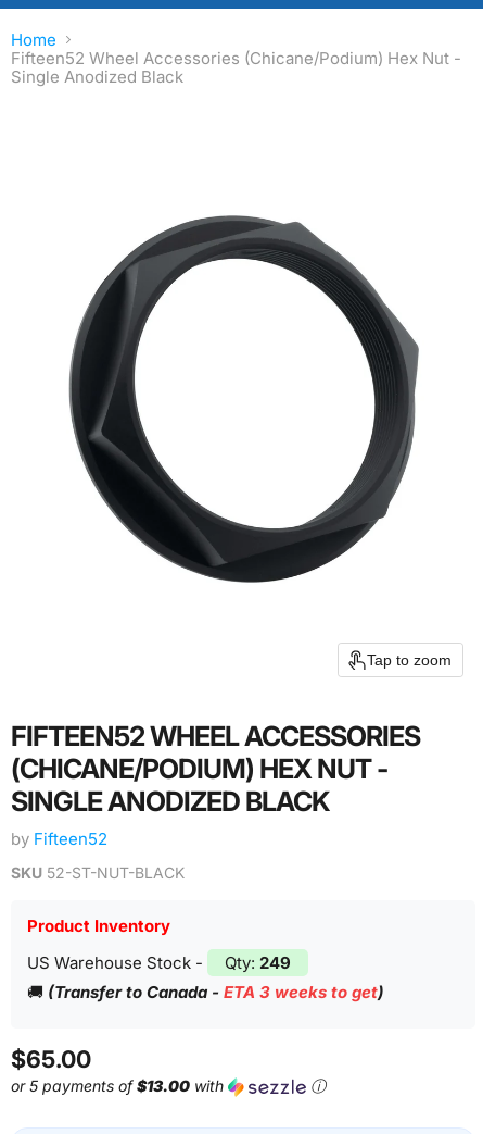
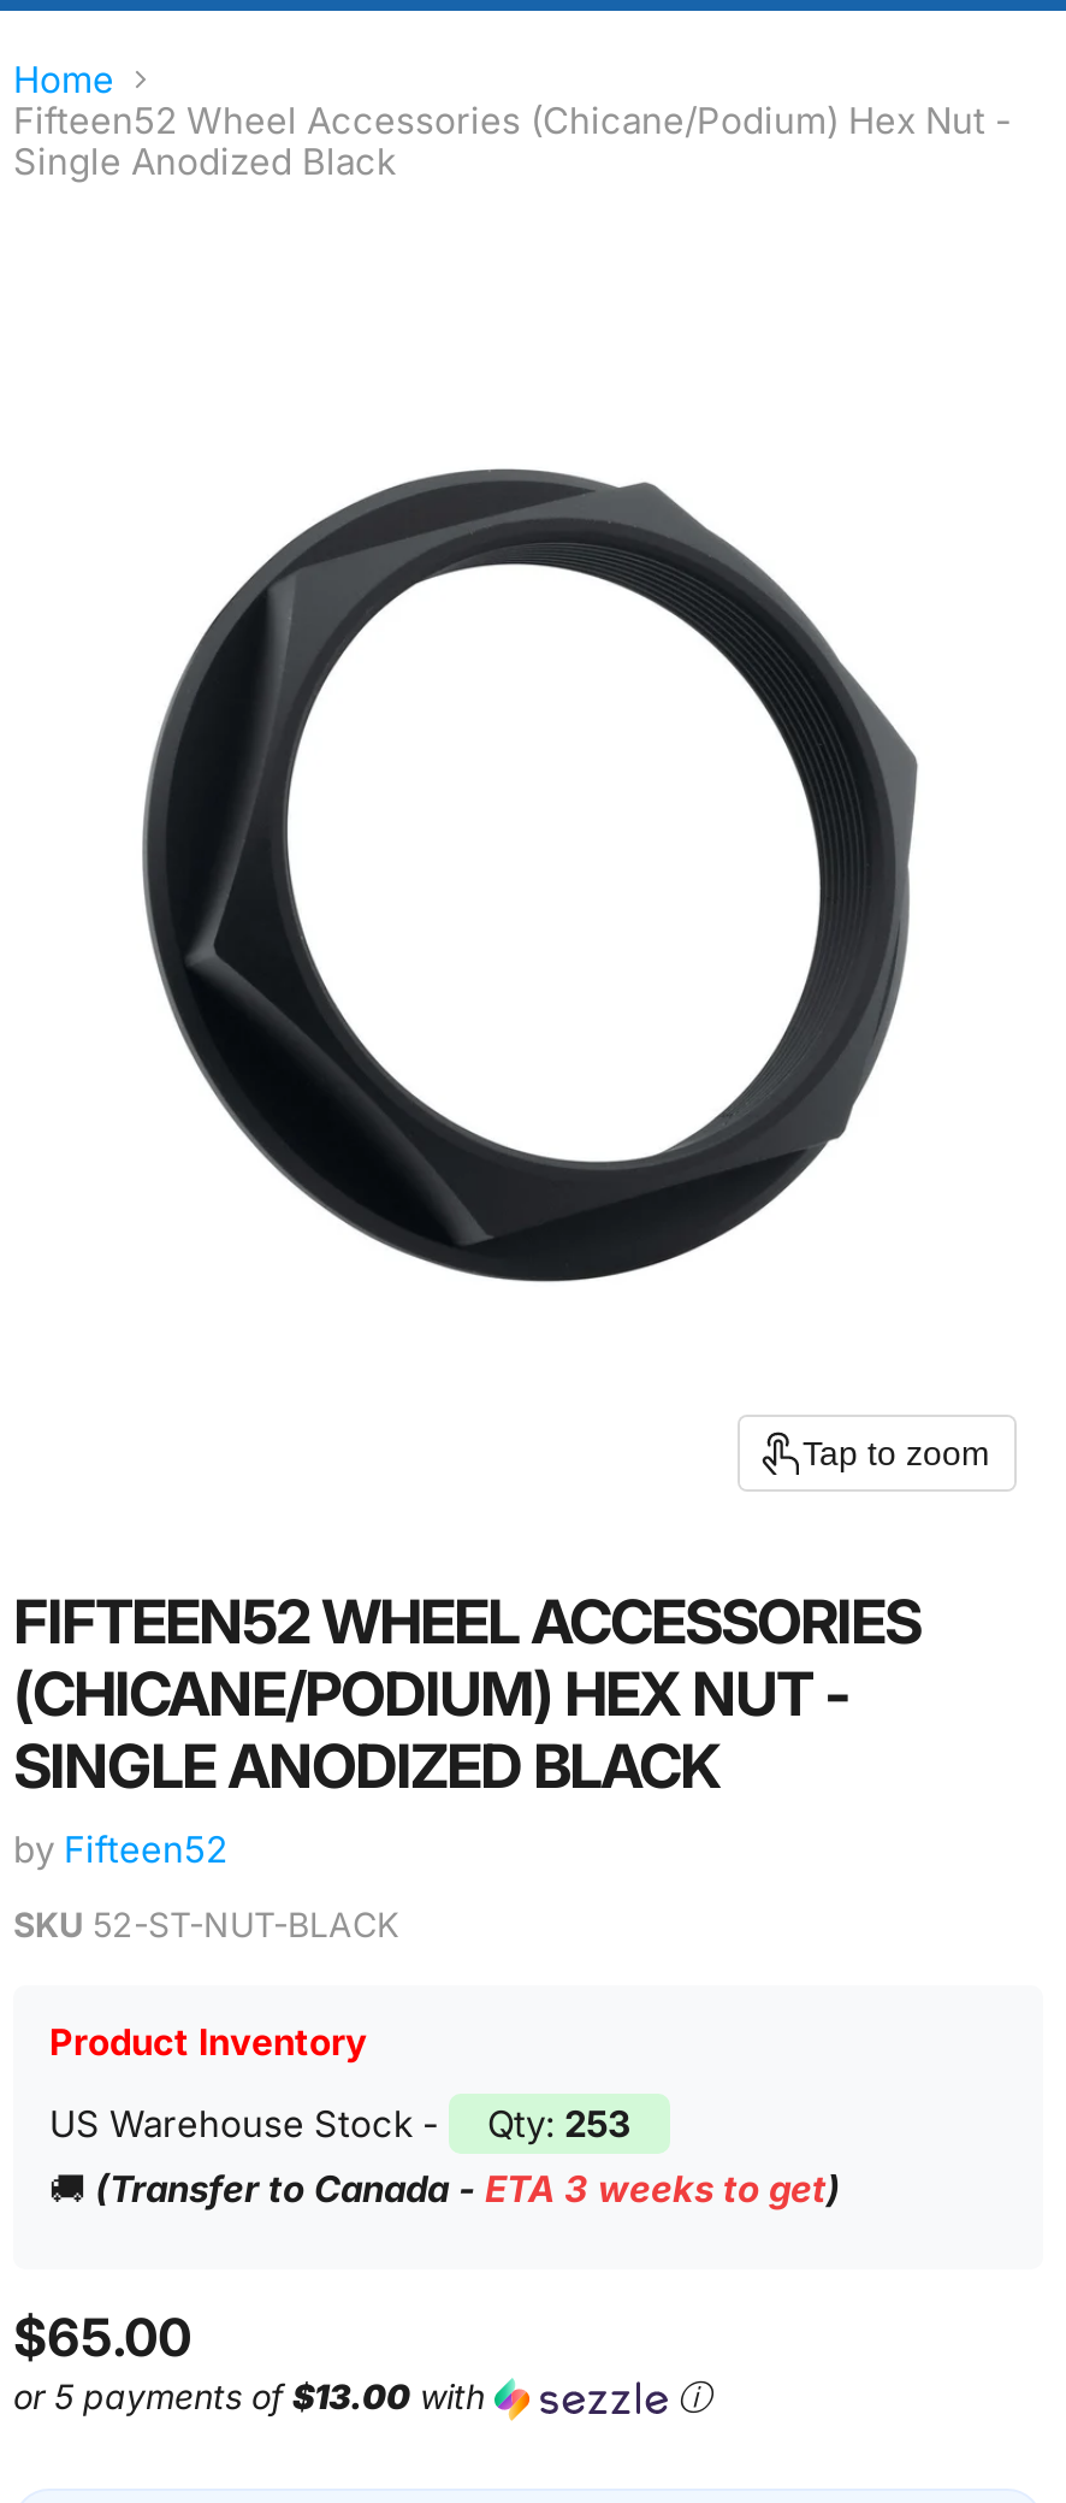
- US Warehouse Stock - Qty: 249
+ US Warehouse Stock - Qty: 253
